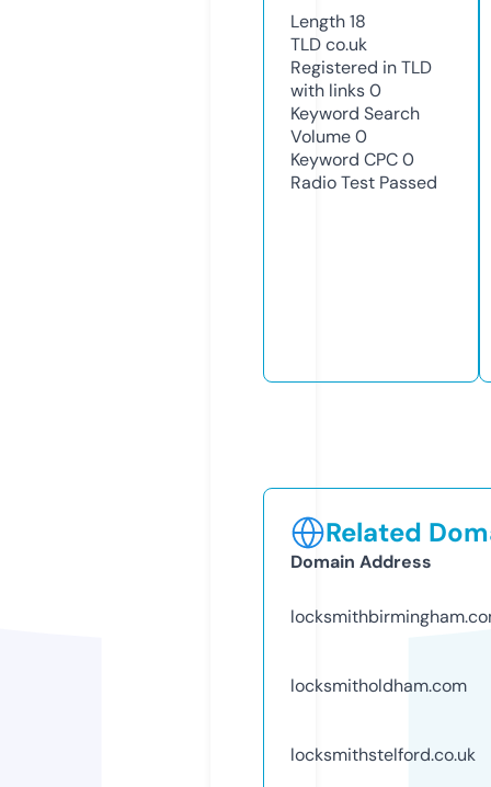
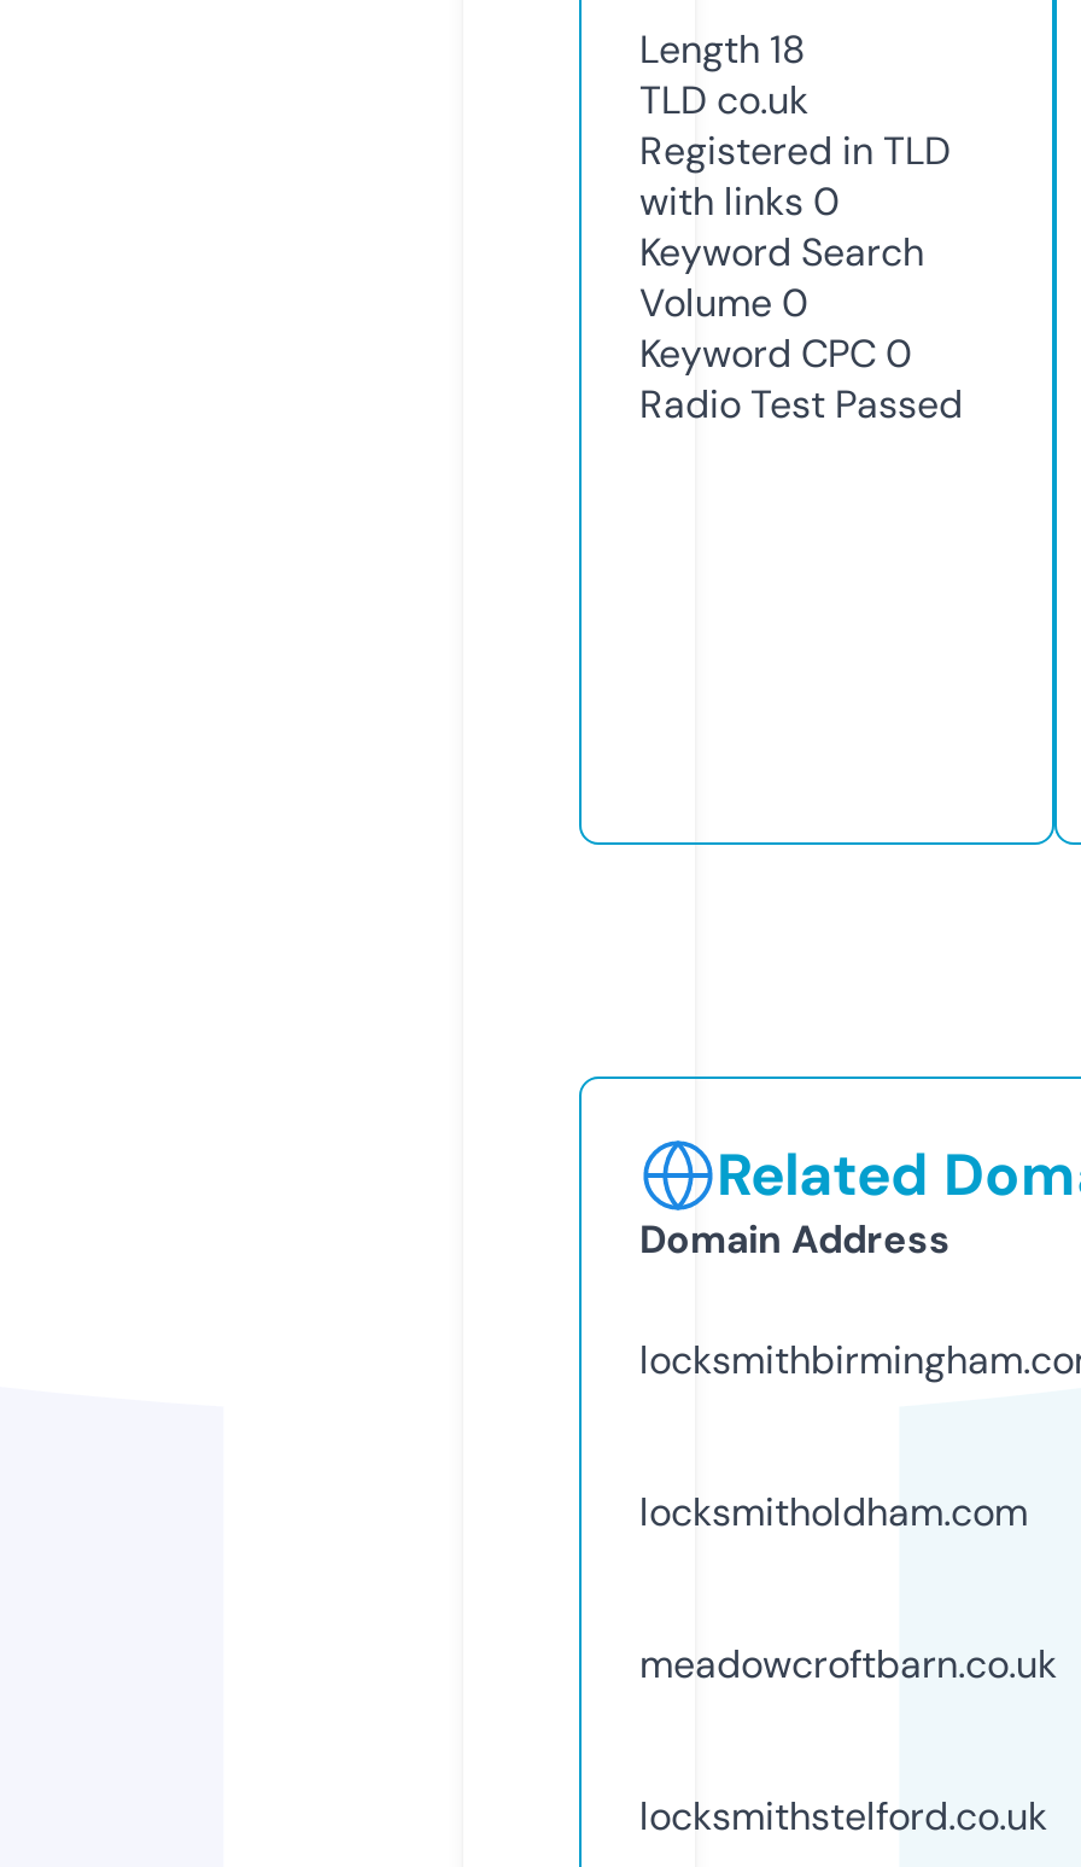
+ meadowcroftbarn.co.uk
